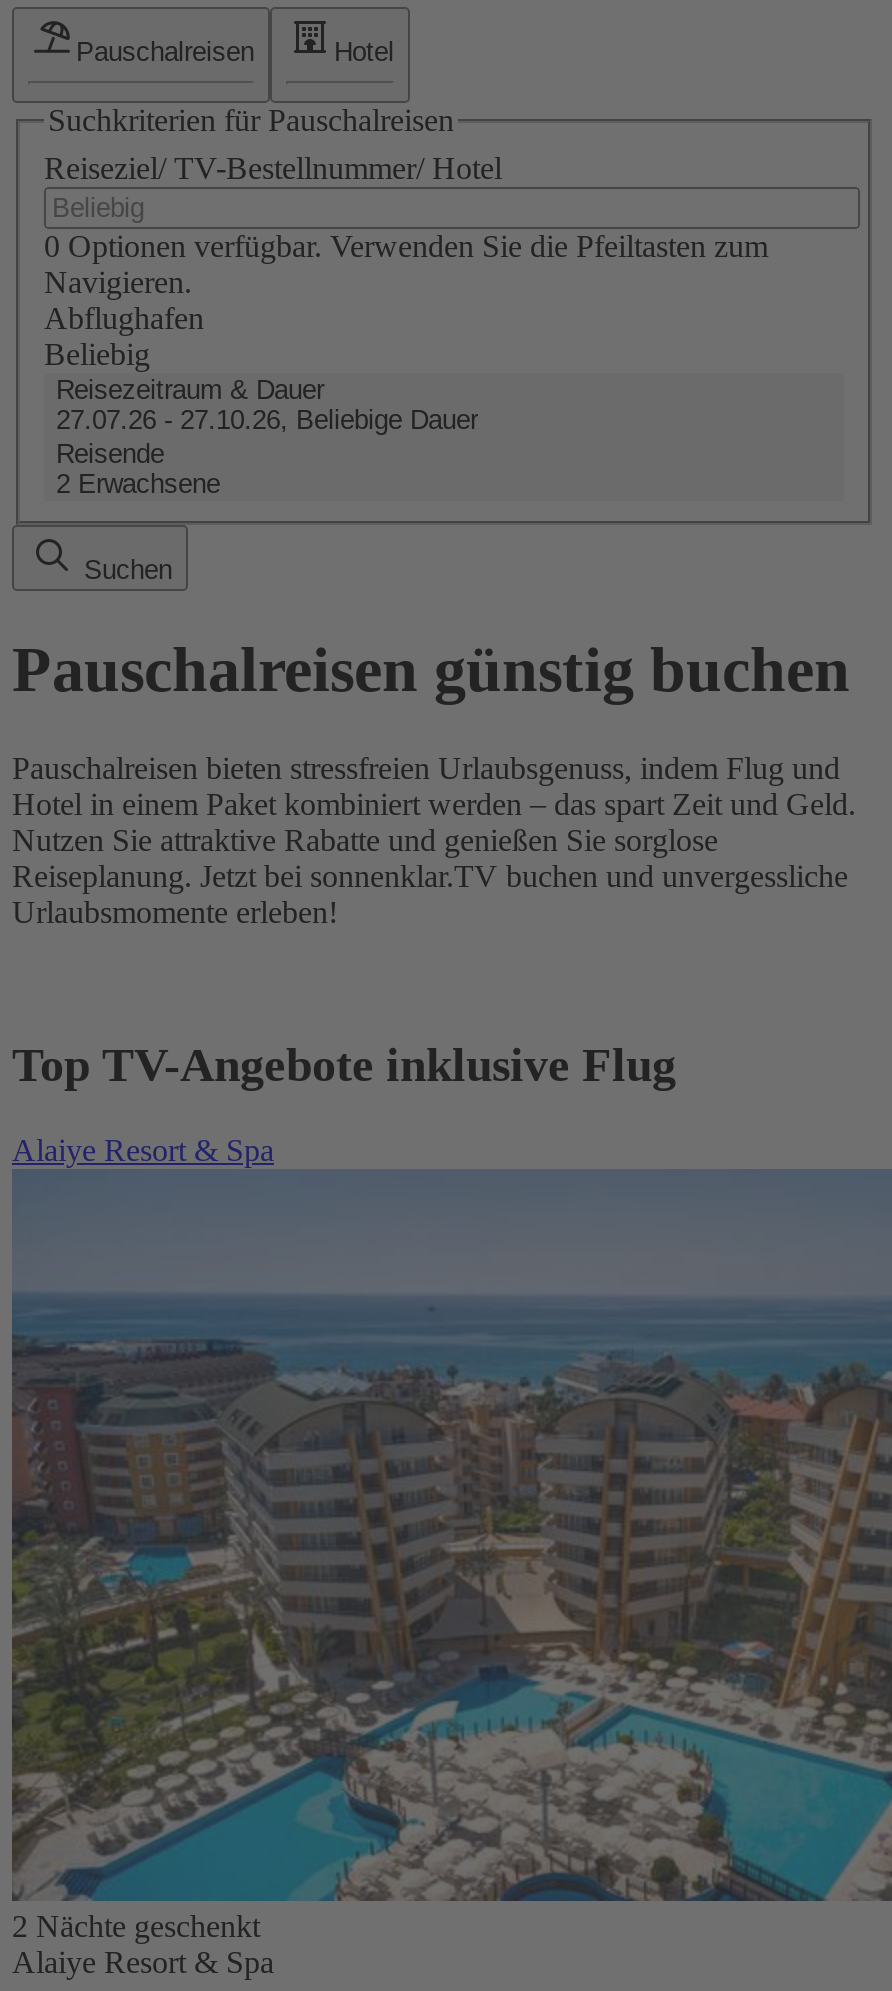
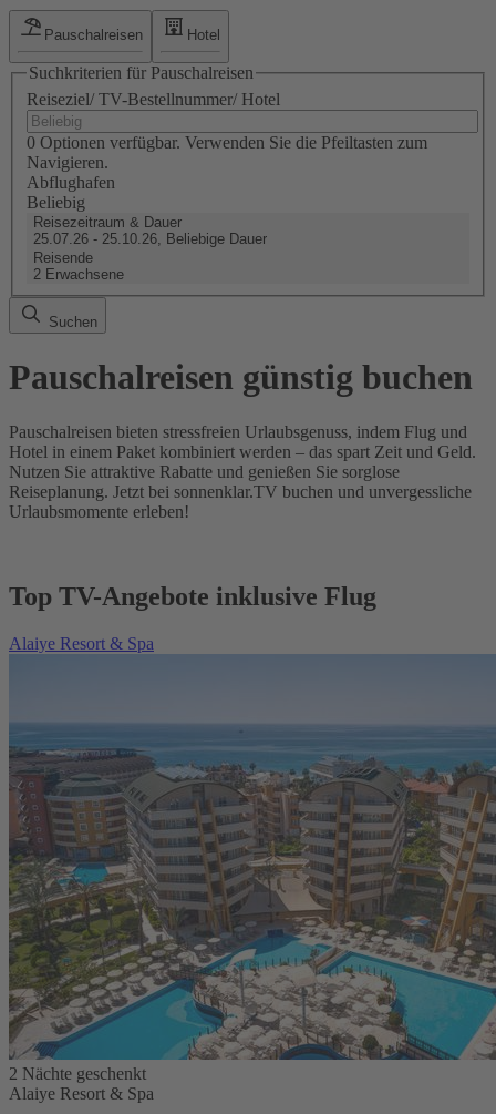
- 27.07.26 - 27.10.26, Beliebige Dauer
+ 25.07.26 - 25.10.26, Beliebige Dauer
